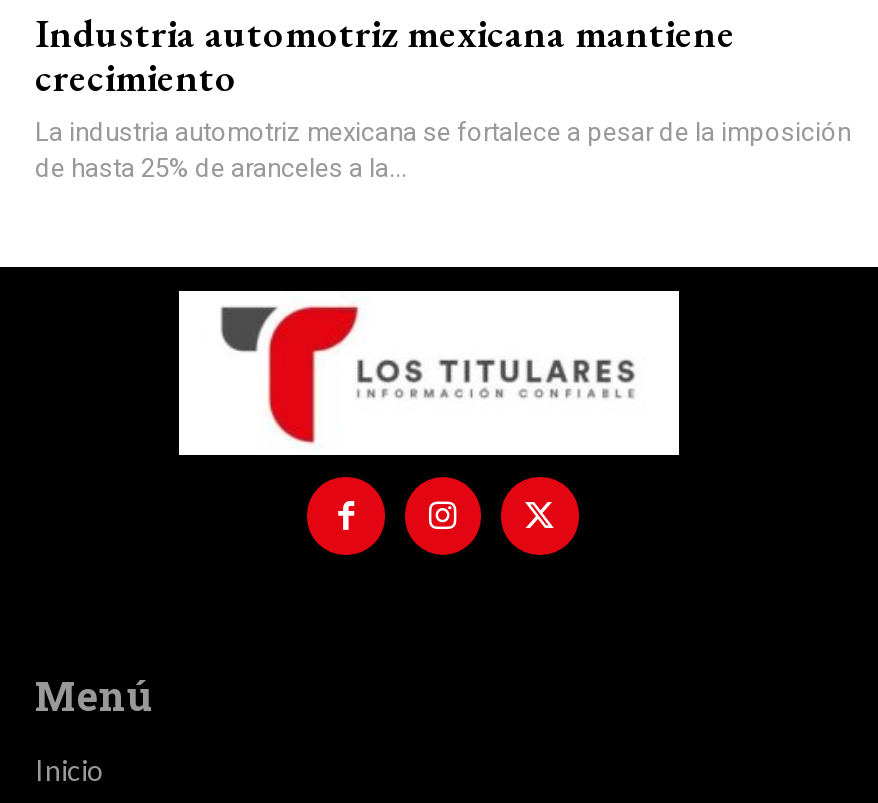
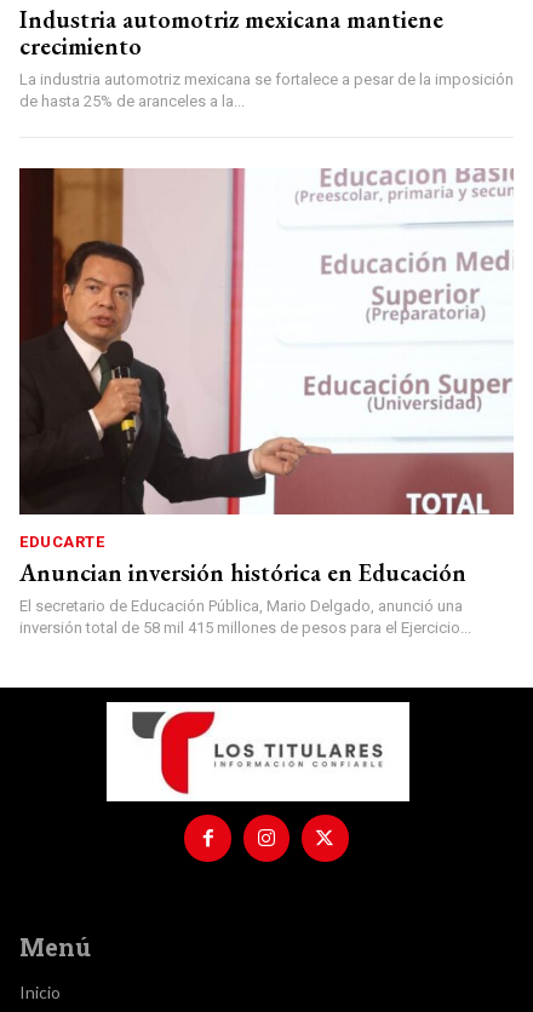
+ [image]
+ EDUCARTE
+ Anuncian inversión histórica en Educación
+ El secretario de Educación Pública, Mario Delgado, anunció una
+ inversión total de 58 mil 415 millones de pesos para el Ejercicio...
